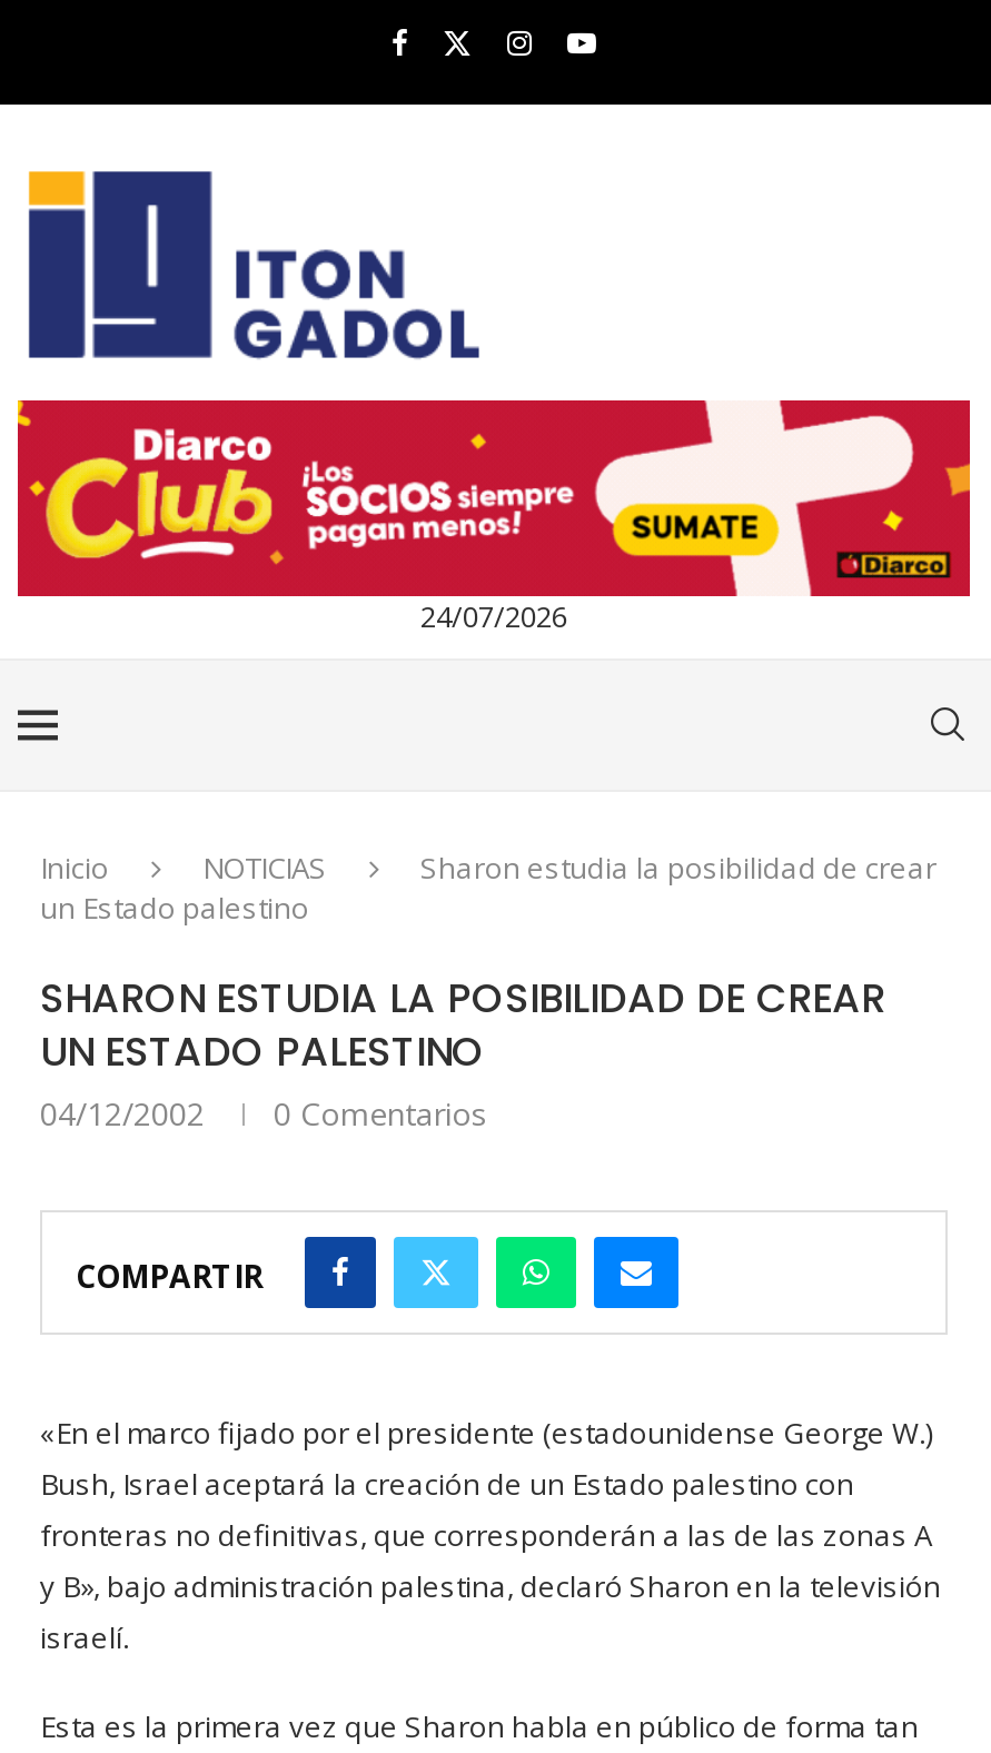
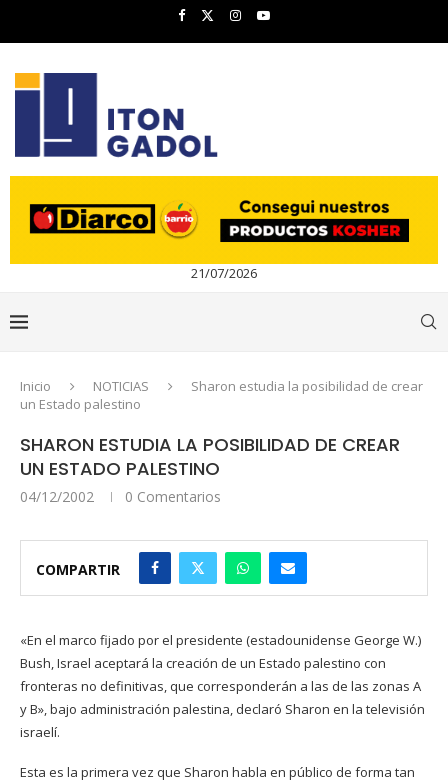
- [image]
- 24/07/2026
+ [image]
+ 21/07/2026
